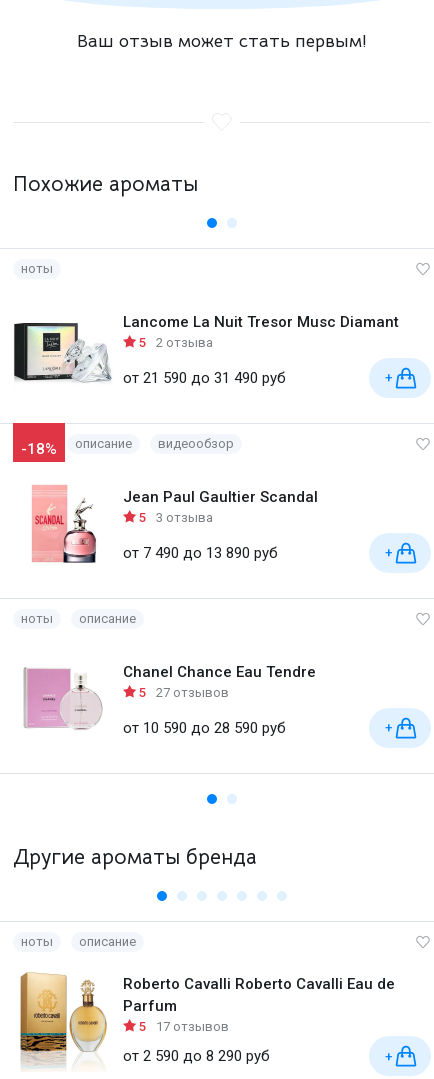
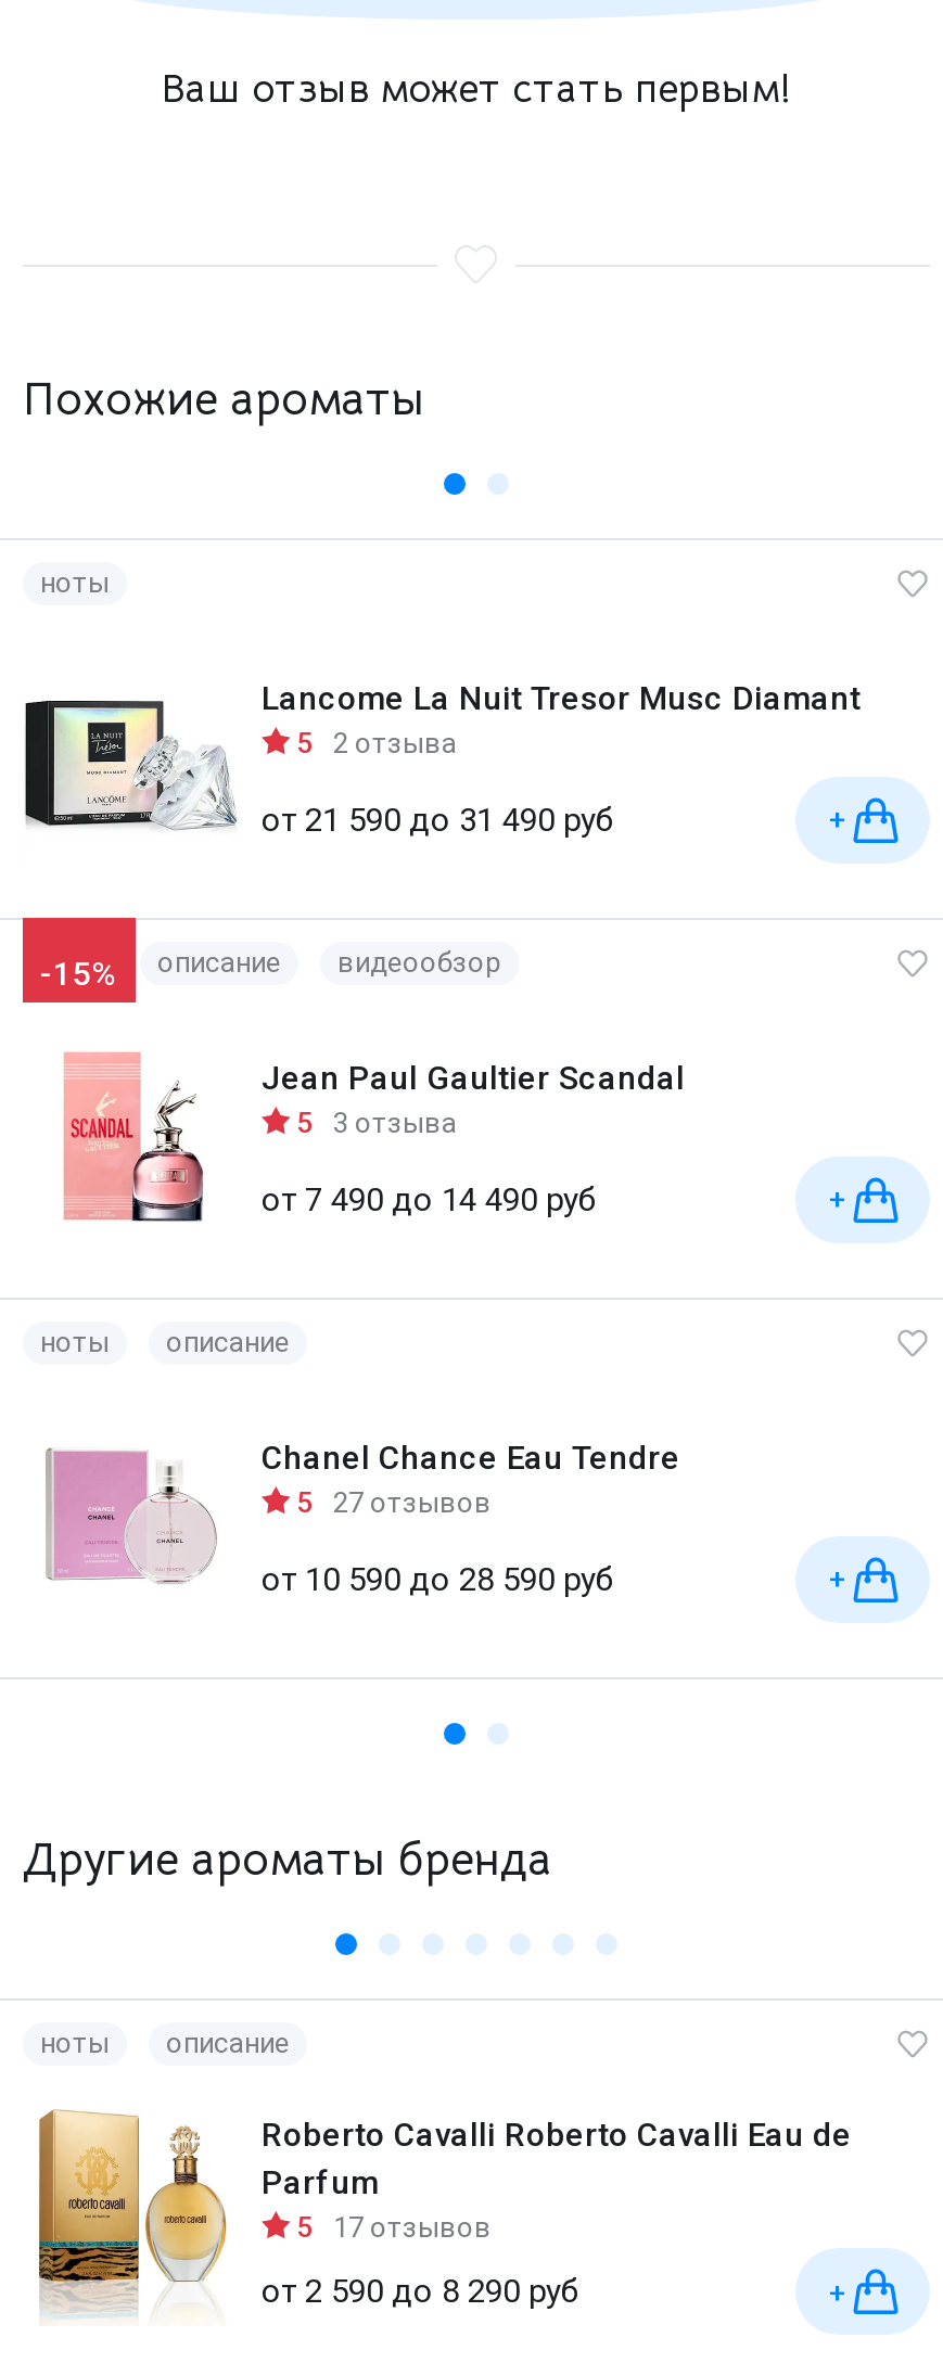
- -18% описание видеообзор
+ -15% описание видеообзор

- от 7 490 до 13 890 руб
+ от 7 490 до 14 490 руб
